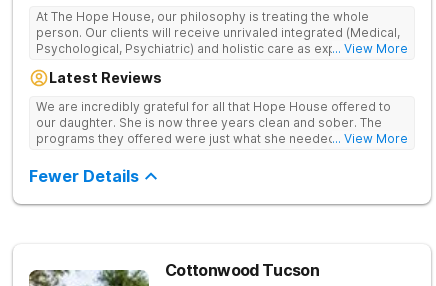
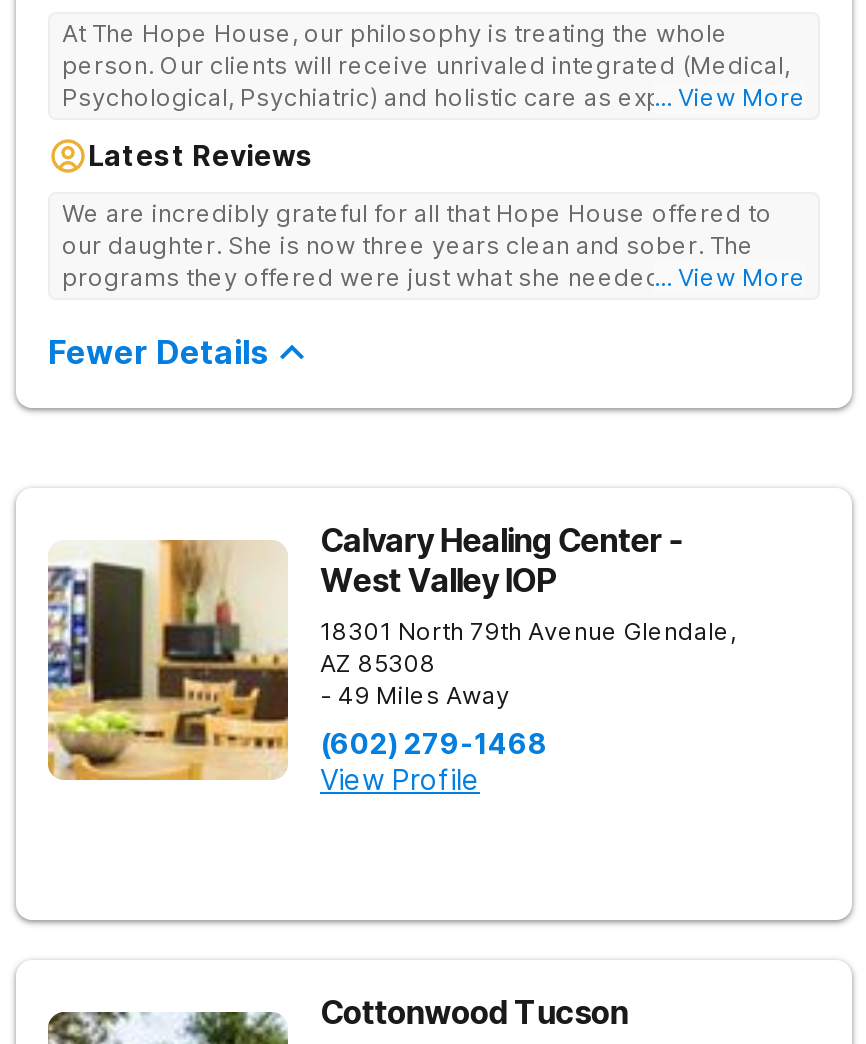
+ [image]
+ Calvary Healing Center -
+ West Valley IOP
+ 18301 North 79th Avenue Glendale,
+ AZ 85308
+ - 49 Miles Away
+ (602) 279-1468
+ View Profile
